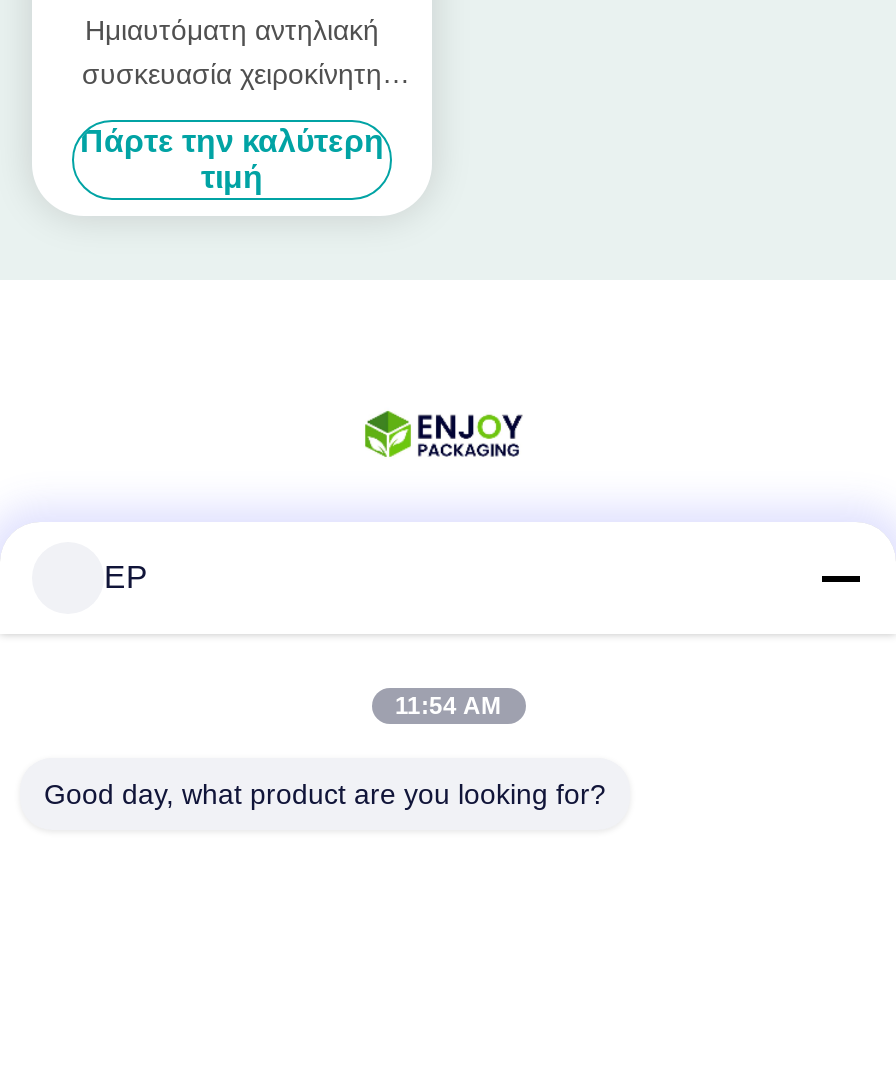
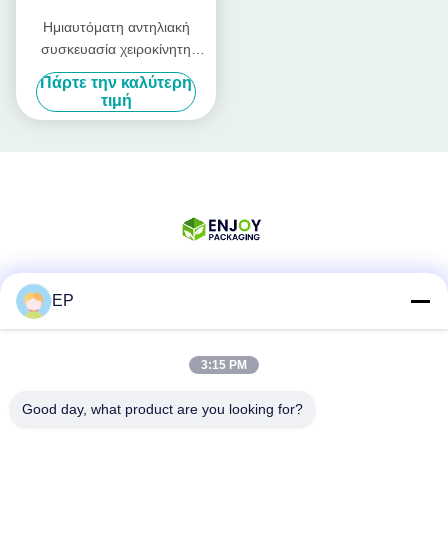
+ [image]

- 11:54 AM
+ 3:15 PM
